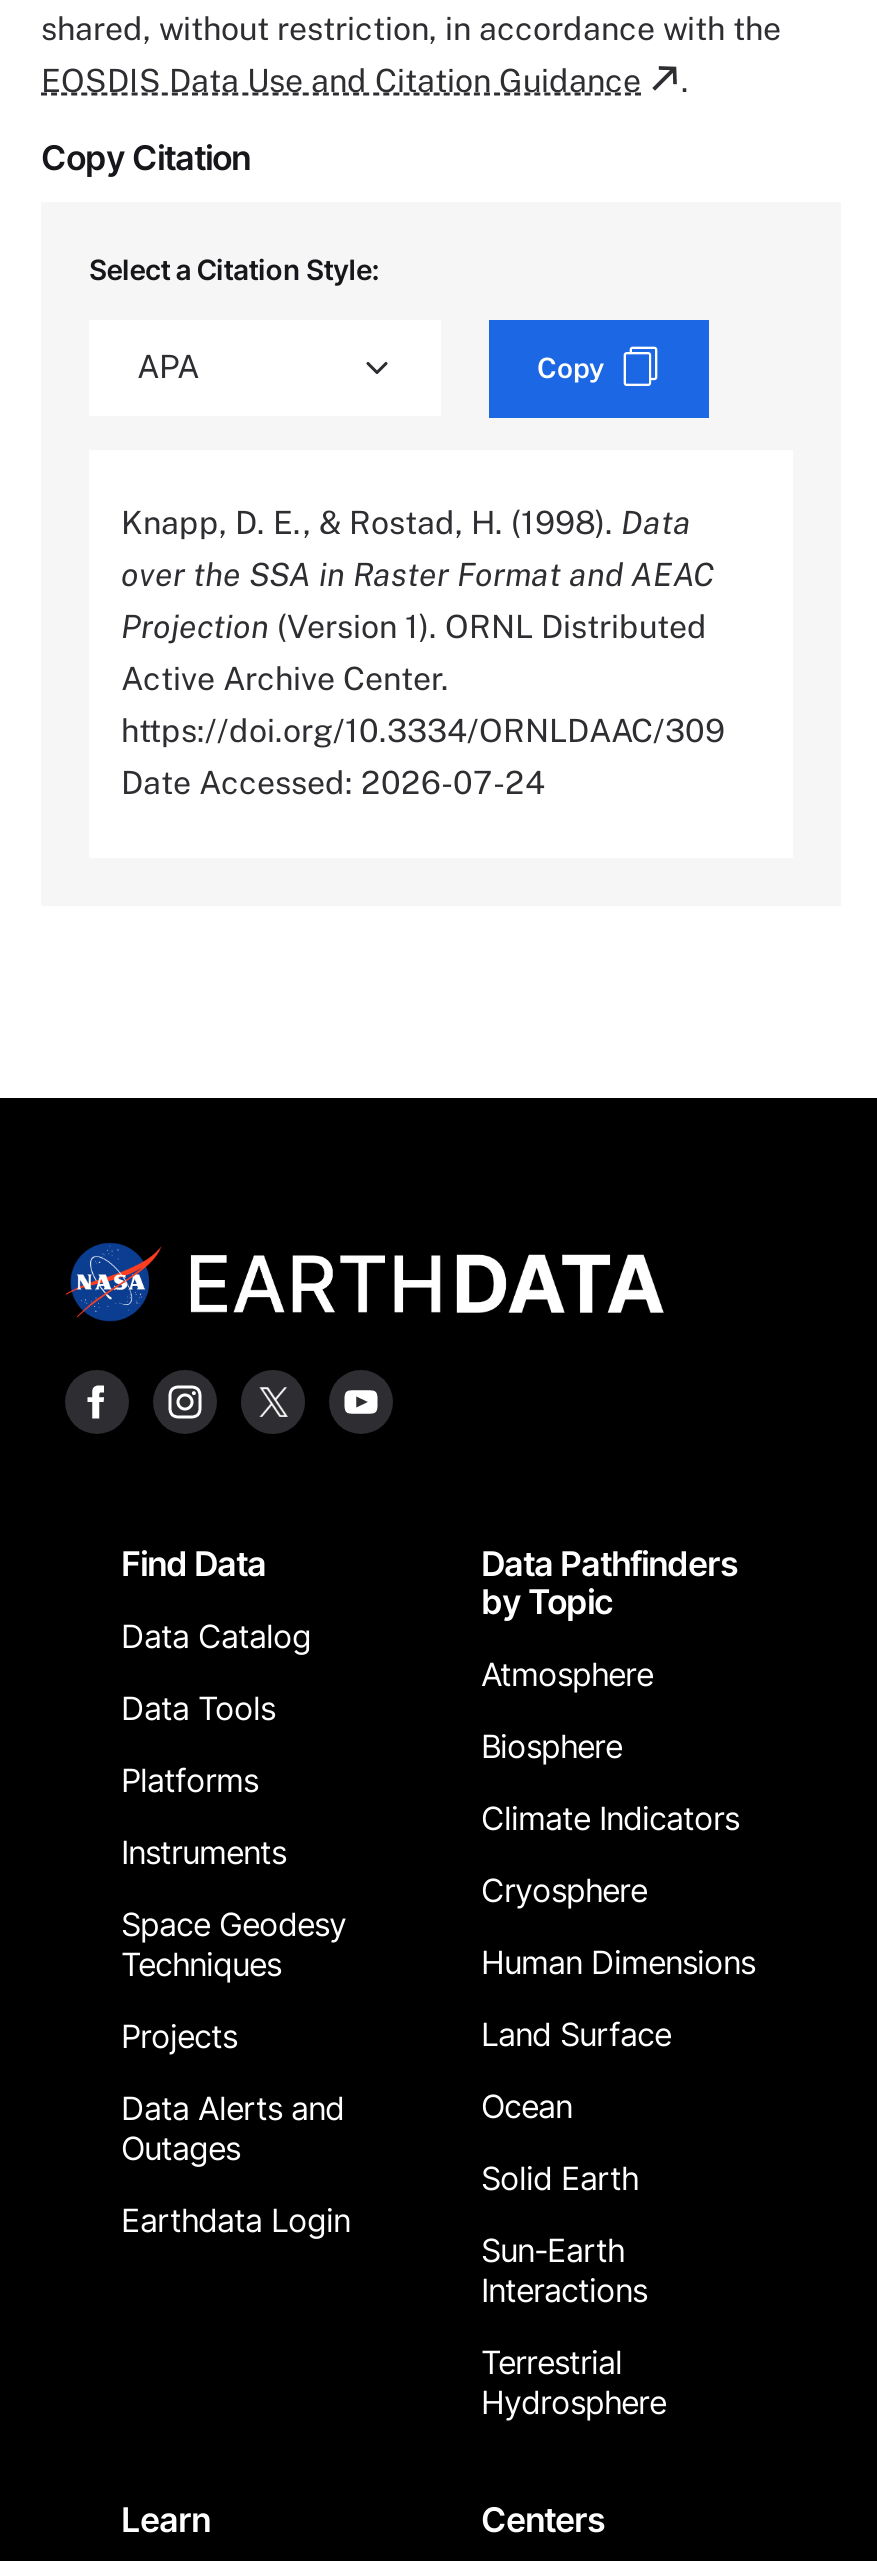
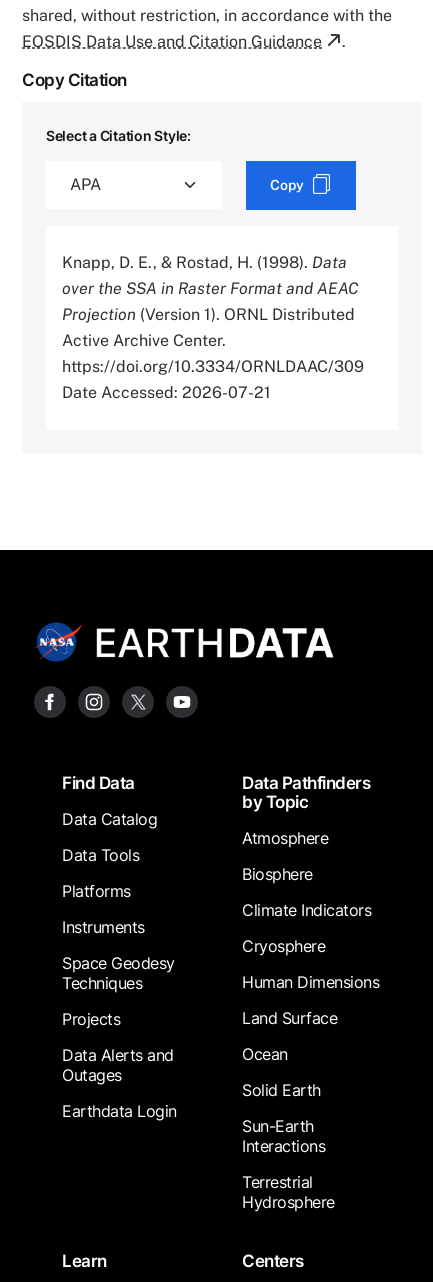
- Date Accessed: 2026-07-24
+ Date Accessed: 2026-07-21
